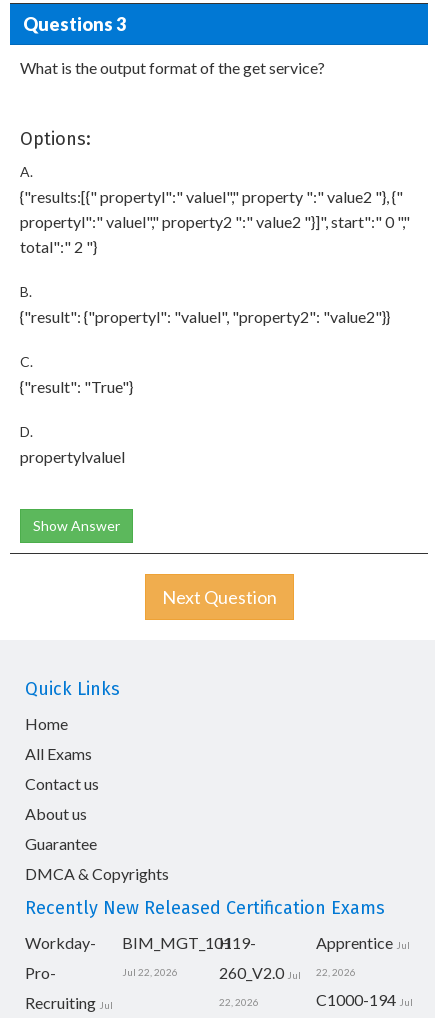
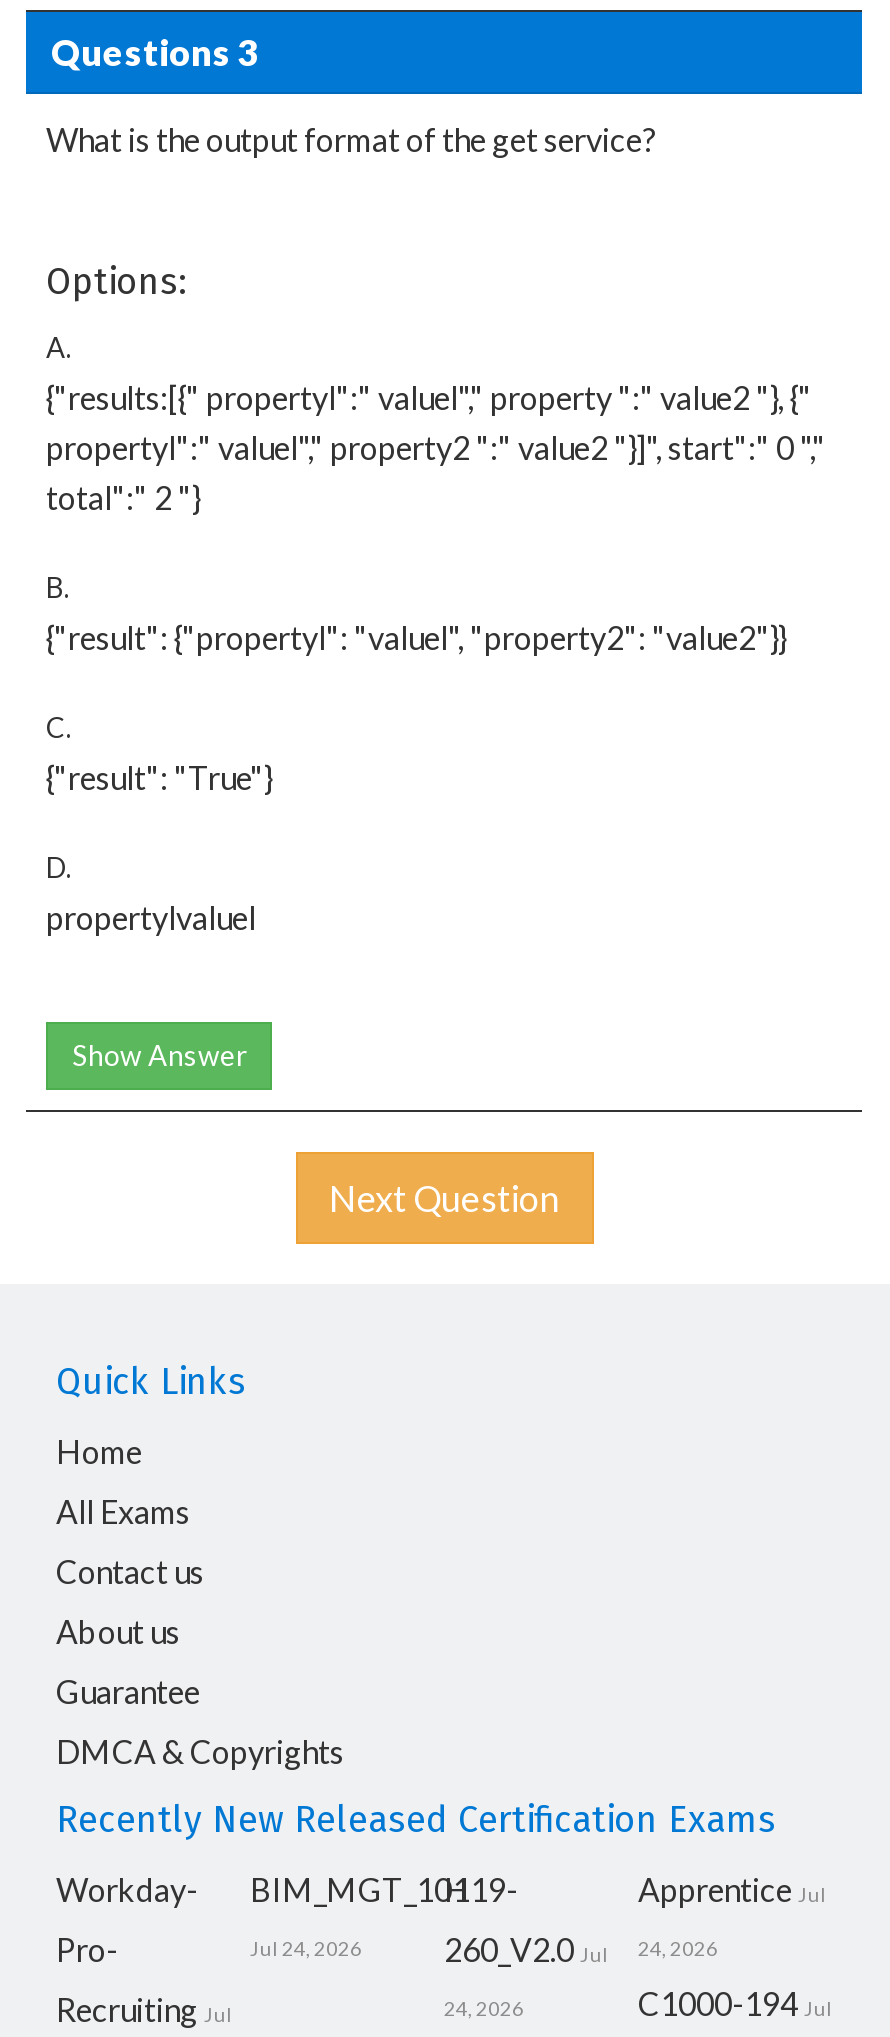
- Jul 22, 2026
+ Jul 24, 2026

- 260_V2.0 Jul 22, 2026
+ 260_V2.0 Jul 24, 2026

- 22, 2026
+ 24, 2026
